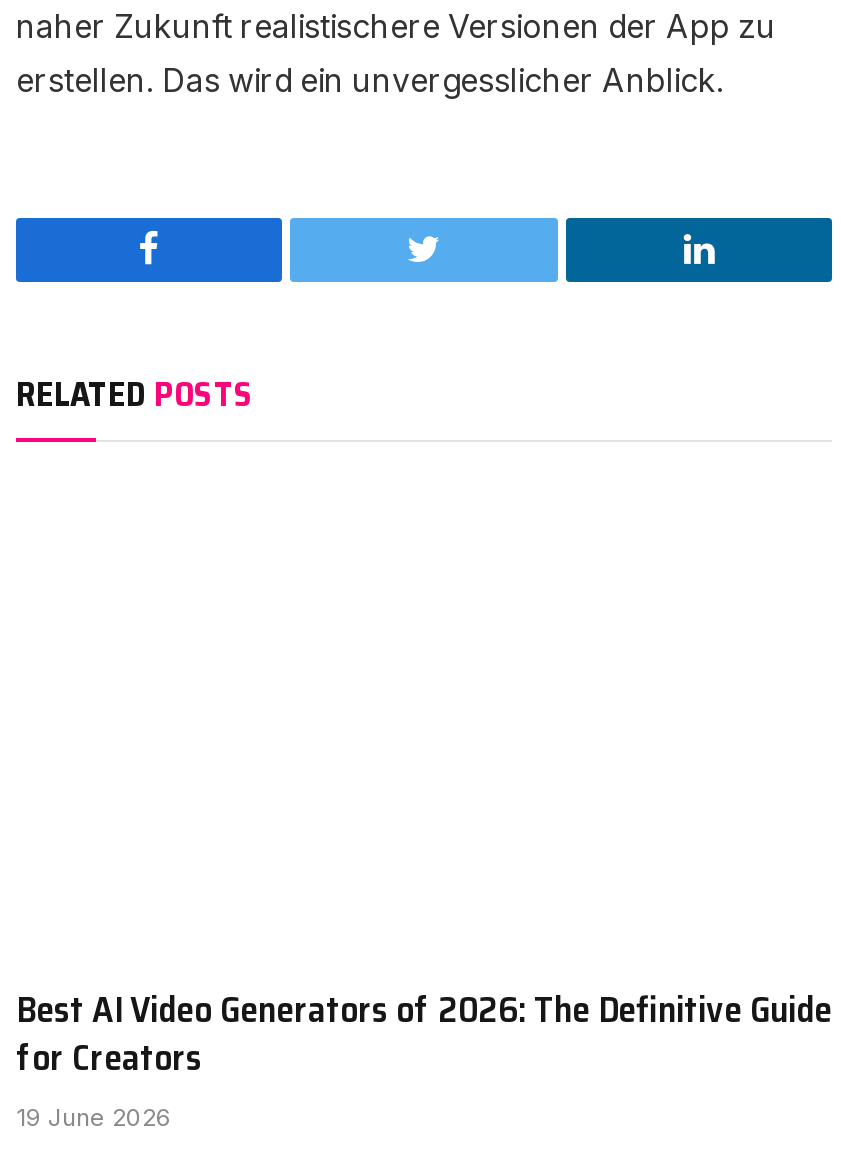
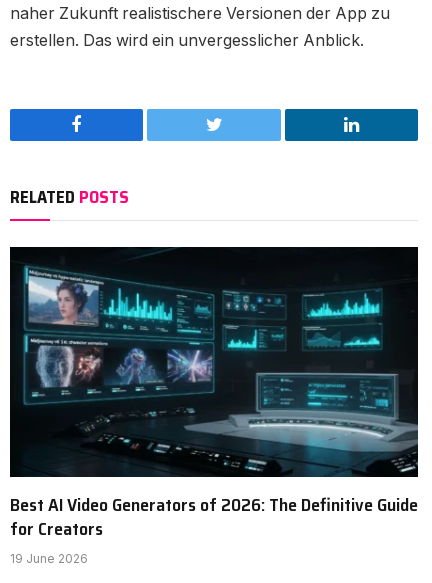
+ [image]
